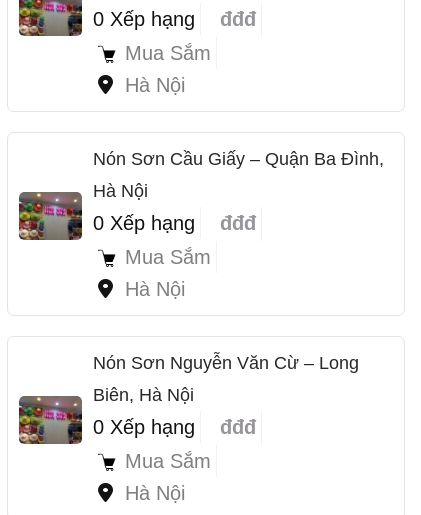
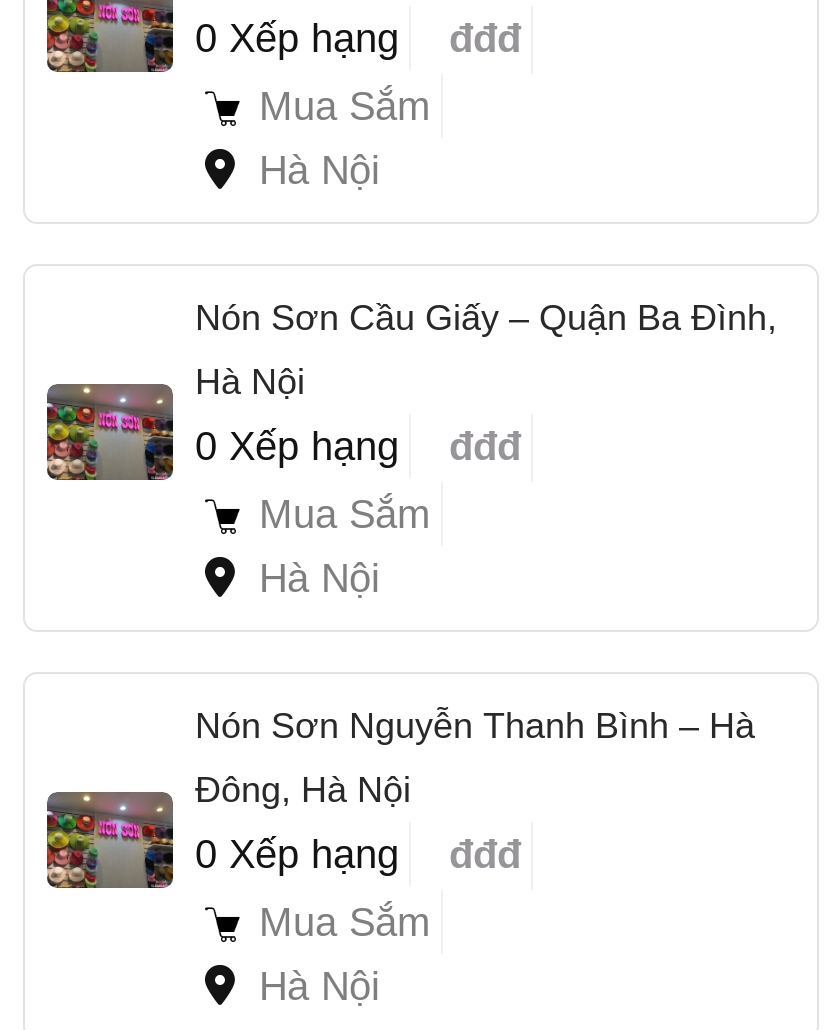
- Nón Sơn Nguyễn Văn Cừ – Long
+ Nón Sơn Nguyễn Thanh Bình – Hà

- Biên, Hà Nội
+ Đông, Hà Nội
